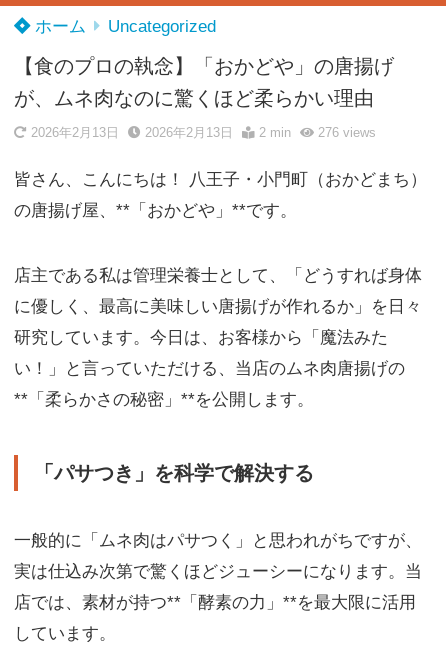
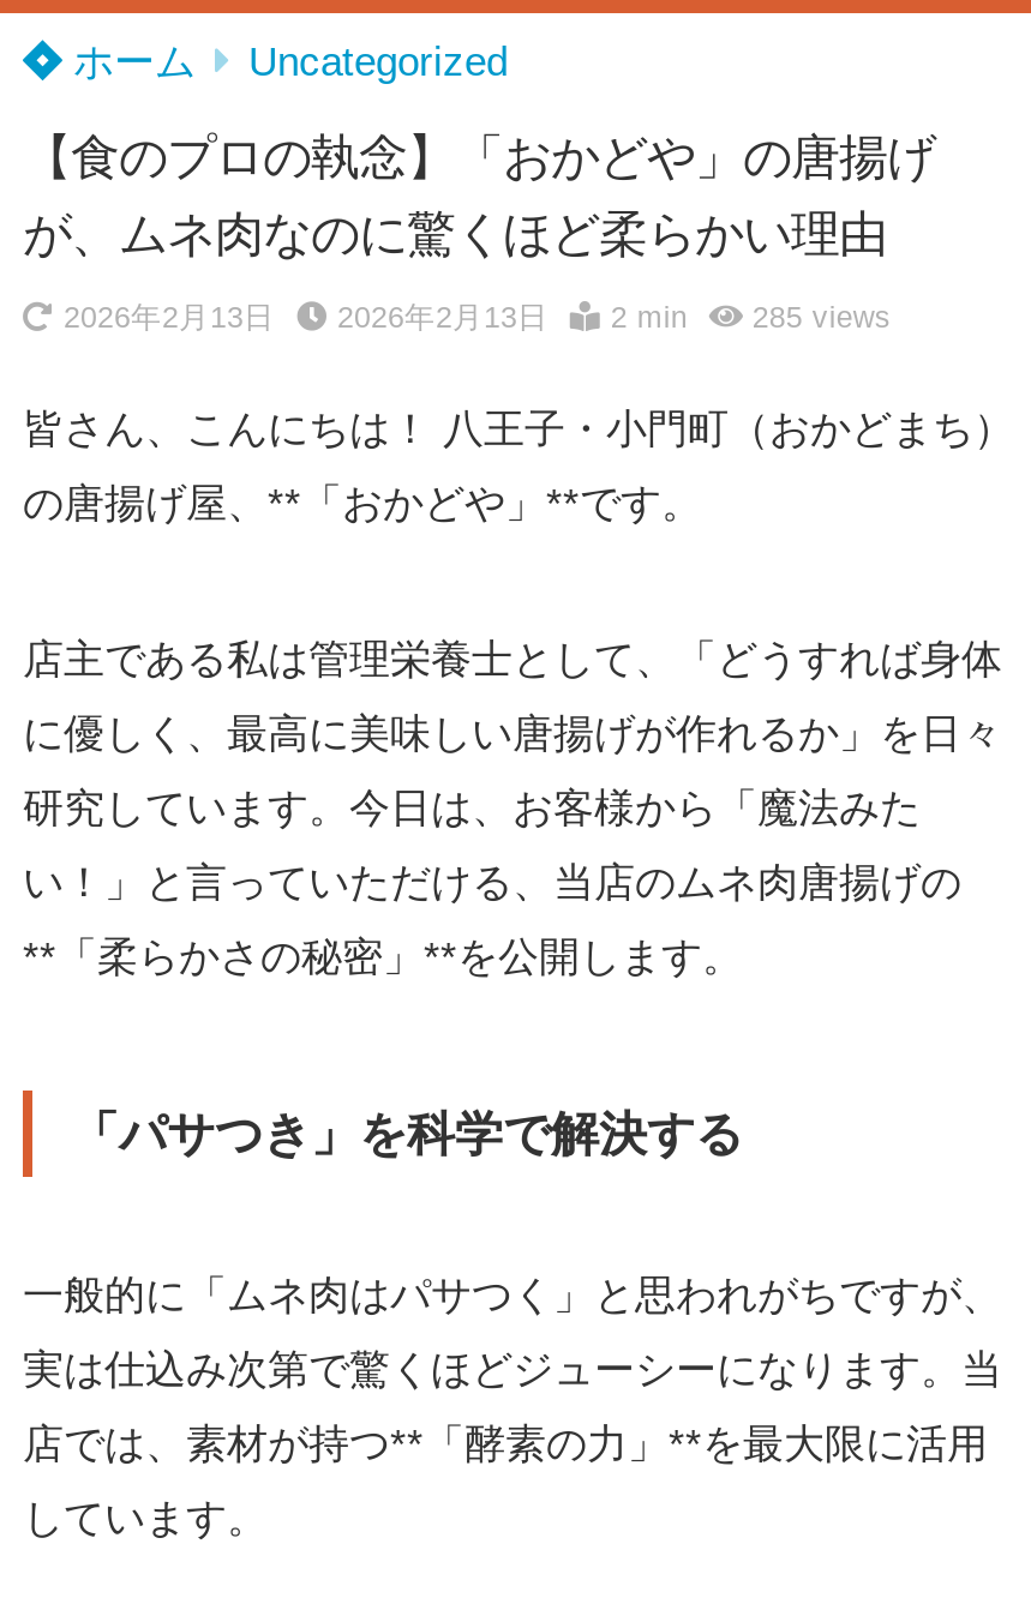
- 2026年2月13日 2026年2月13日 2 min 276 views
+ 2026年2月13日 2026年2月13日 2 min 285 views
